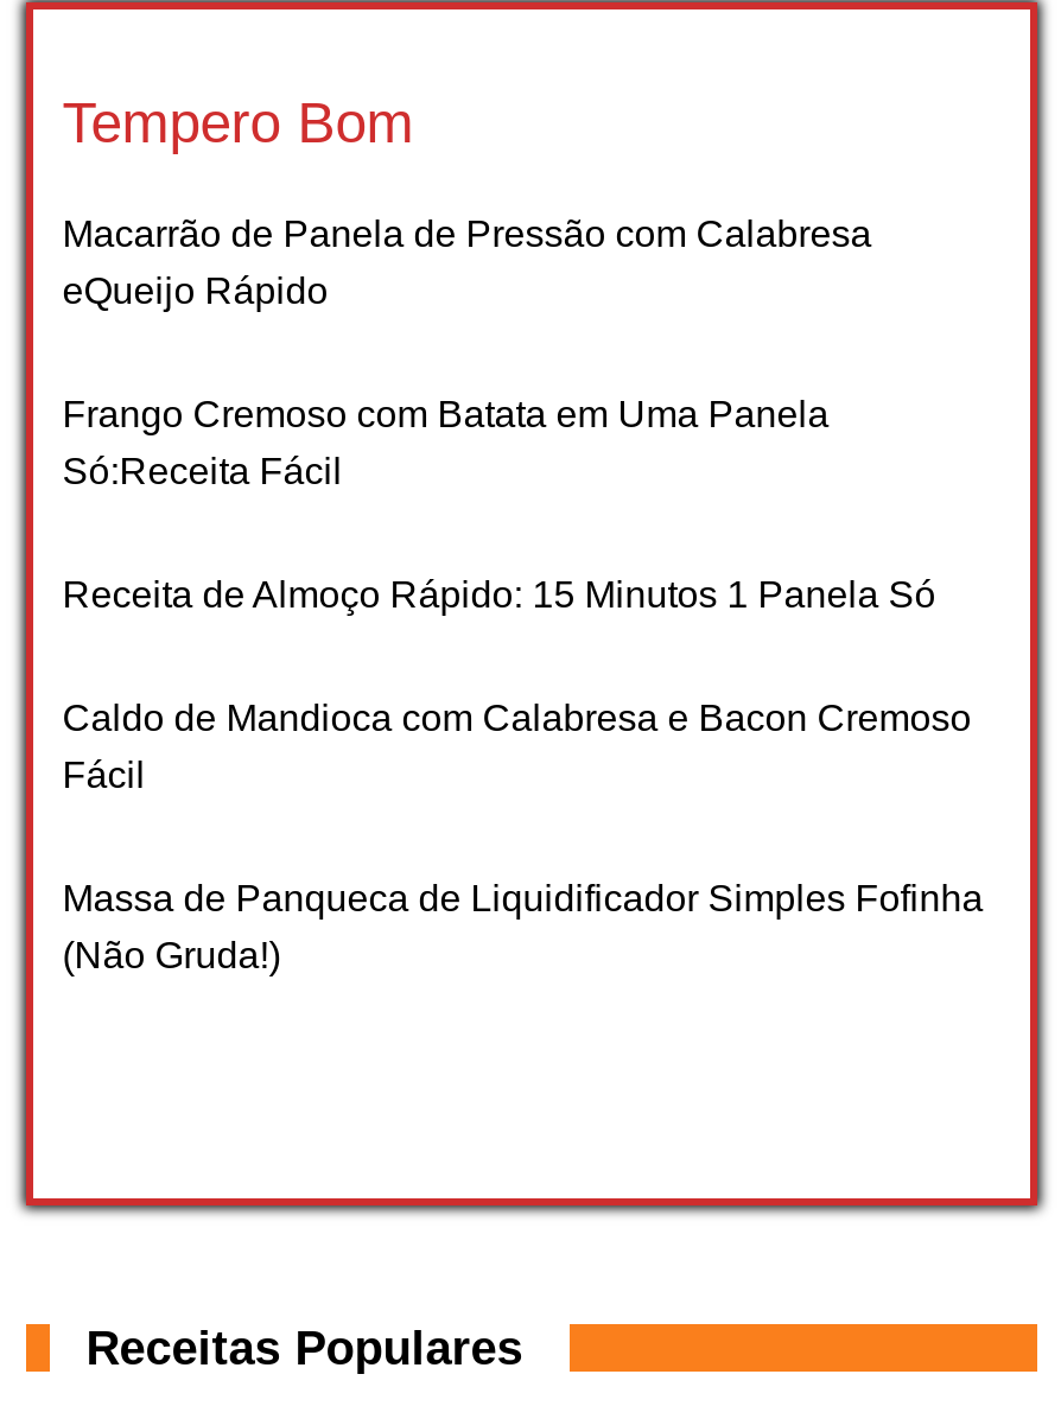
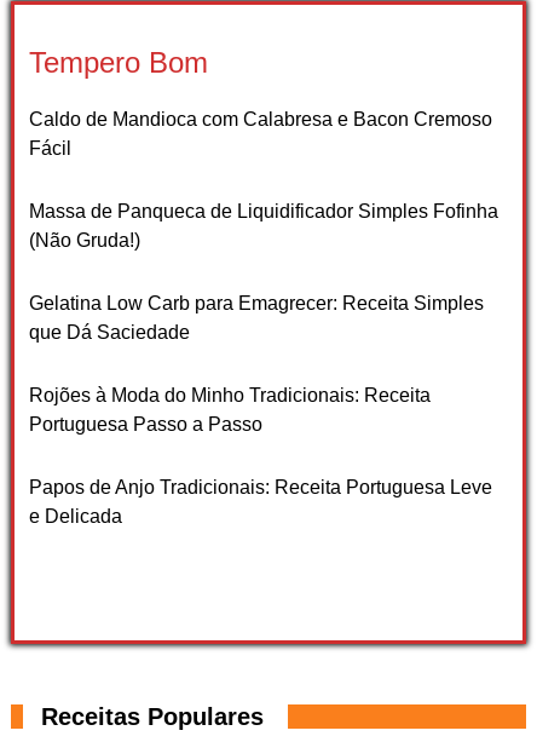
- Macarrão de Panela de Pressão com Calabresa
- eQueijo Rápido
- Frango Cremoso com Batata em Uma Panela
- Só:Receita Fácil
- Receita de Almoço Rápido: 15 Minutos 1 Panela Só

moved up: Caldo de Mandioca com Calabresa e Bacon Cremoso | Fácil | Massa de Panqueca de Liquidificador Simples Fofinha | (Não Gruda!)

+ Gelatina Low Carb para Emagrecer: Receita Simples
+ que Dá Saciedade
+ Rojões à Moda do Minho Tradicionais: Receita
+ Portuguesa Passo a Passo
+ Papos de Anjo Tradicionais: Receita Portuguesa Leve
+ e Delicada
